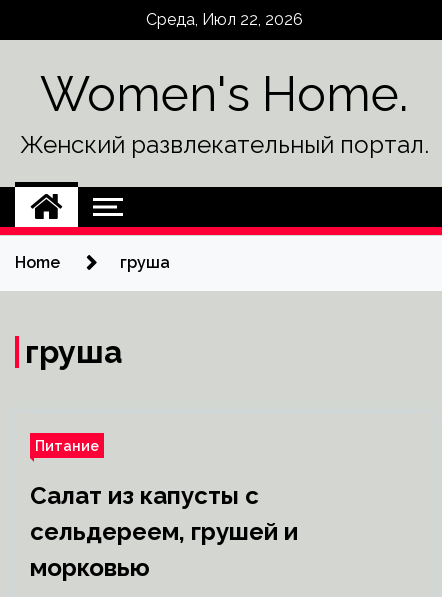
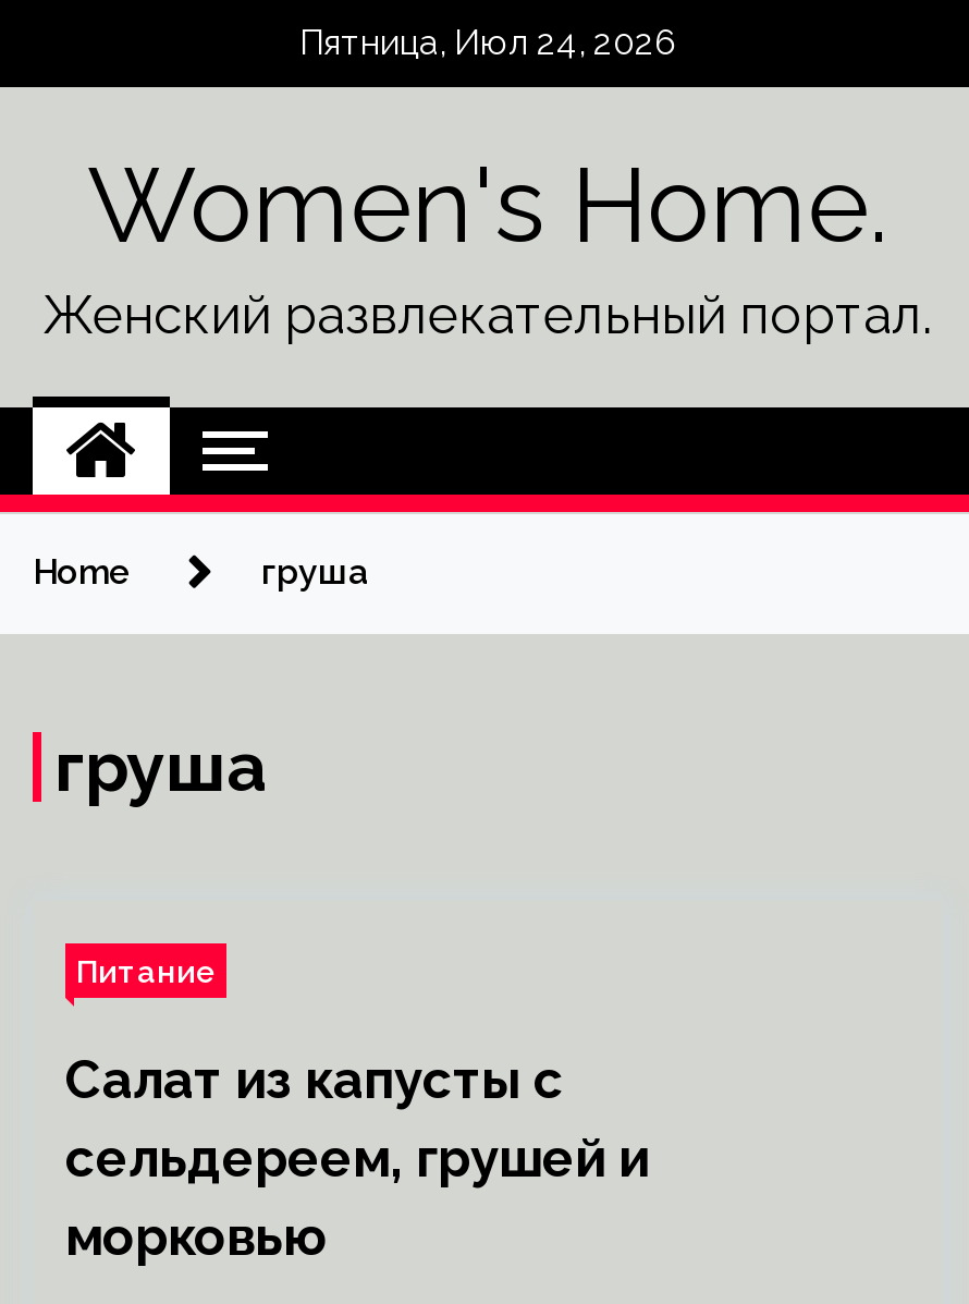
- Среда, Июл 22, 2026
+ Пятница, Июл 24, 2026
